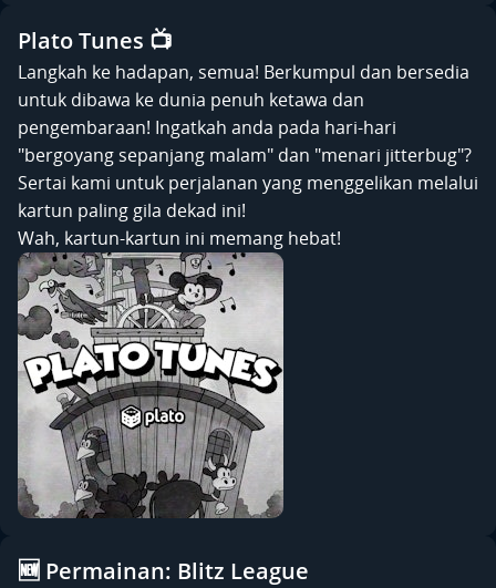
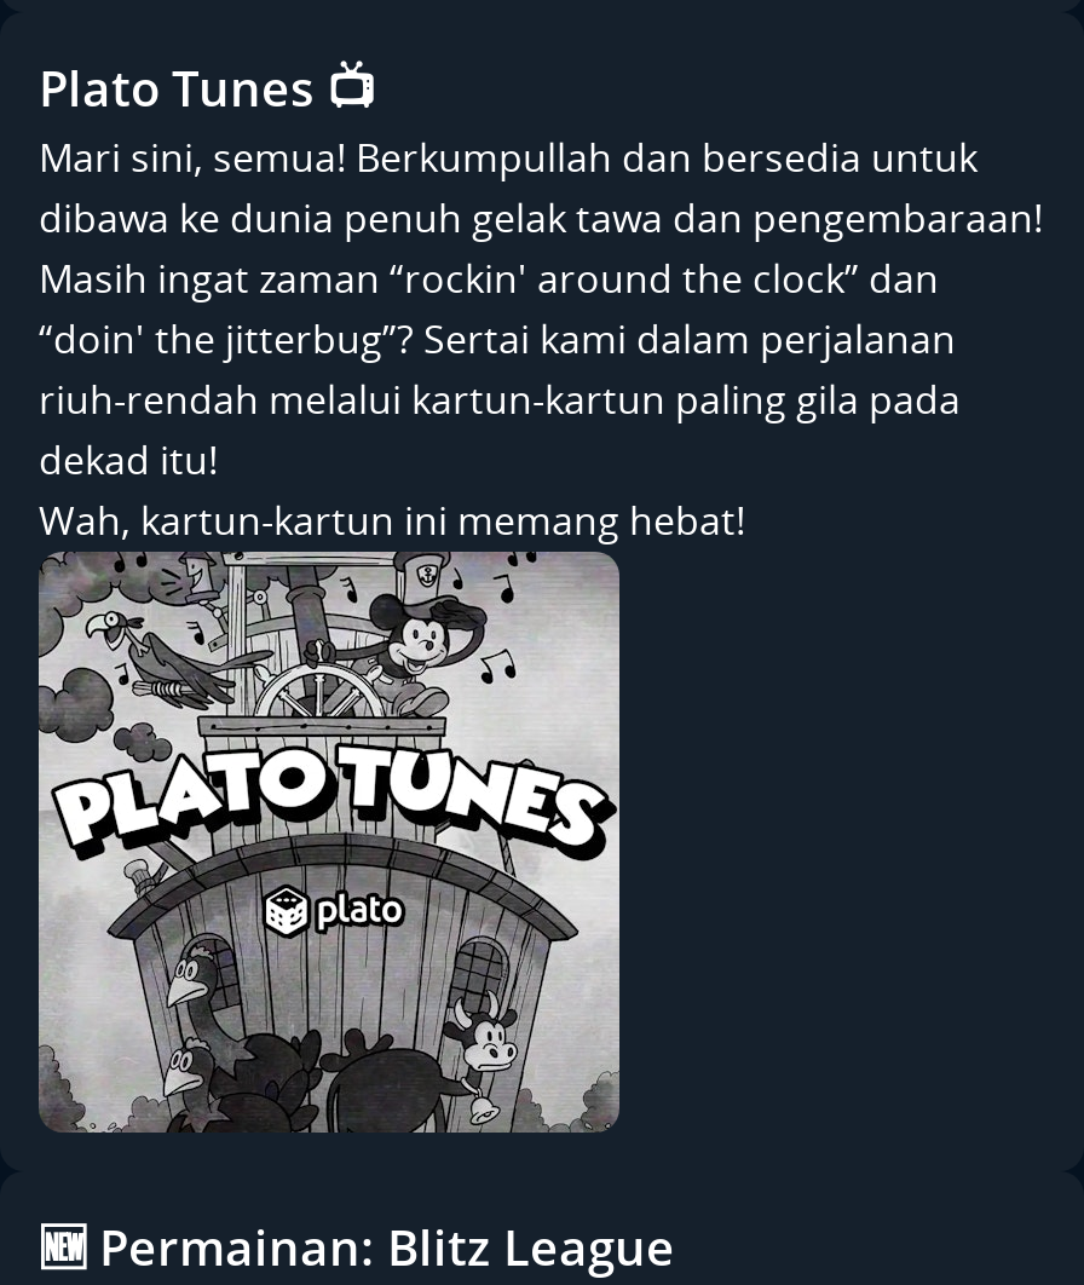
- Langkah ke hadapan, semua! Berkumpul dan bersedia
- untuk dibawa ke dunia penuh ketawa dan
- pengembaraan! Ingatkah anda pada hari-hari
- "bergoyang sepanjang malam" dan "menari jitterbug"?
- Sertai kami untuk perjalanan yang menggelikan melalui
- kartun paling gila dekad ini!
+ Mari sini, semua! Berkumpullah dan bersedia untuk
+ dibawa ke dunia penuh gelak tawa dan pengembaraan!
+ Masih ingat zaman “rockin' around the clock” dan
+ “doin' the jitterbug”? Sertai kami dalam perjalanan
+ riuh-rendah melalui kartun-kartun paling gila pada
+ dekad itu!
